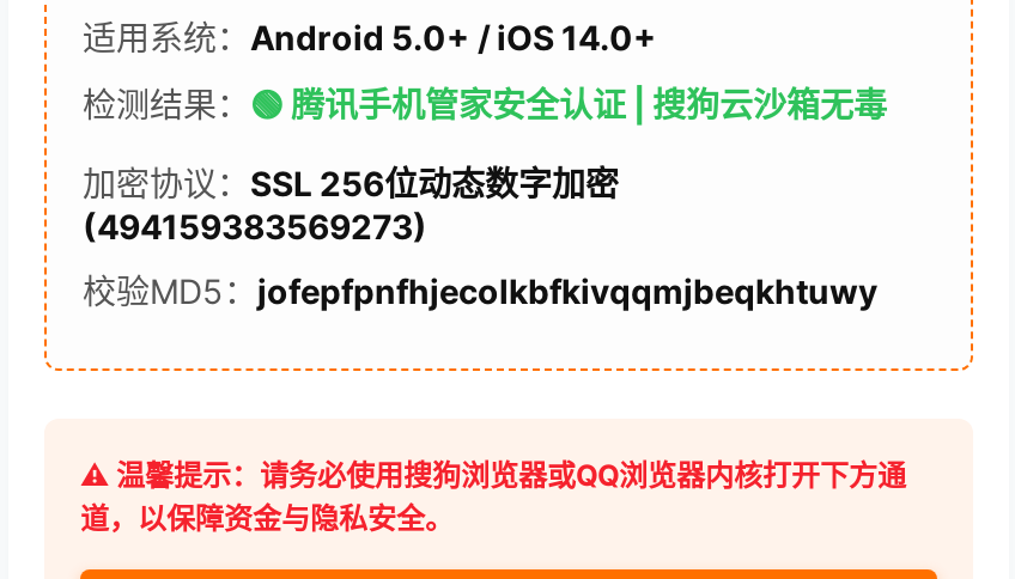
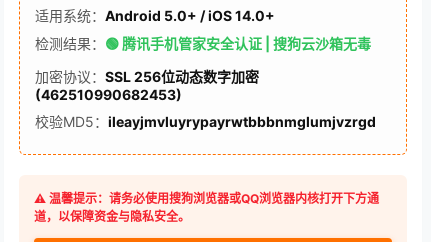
- (494159383569273)
+ (462510990682453)

- 校验MD5：jofepfpnfhjecolkbfkivqqmjbeqkhtuwy
+ 校验MD5：ileayjmvluyrypayrwtbbbnmglumjvzrgd
